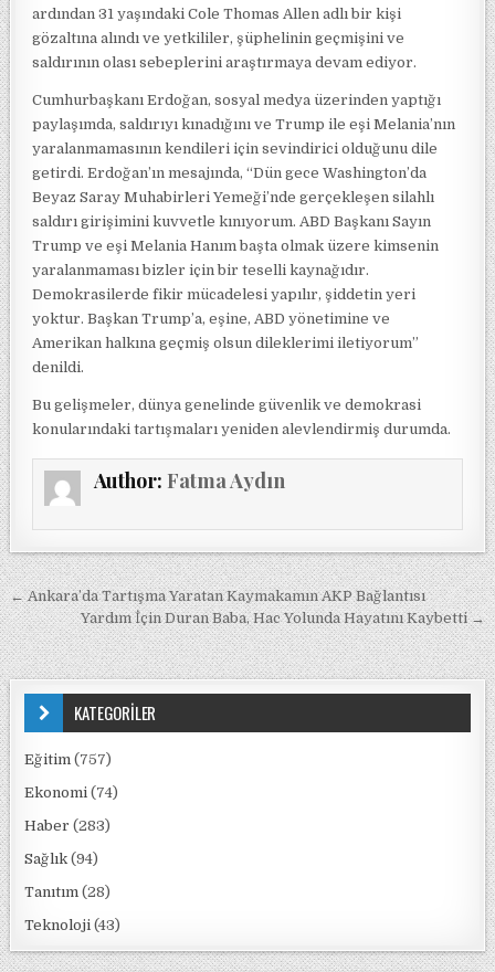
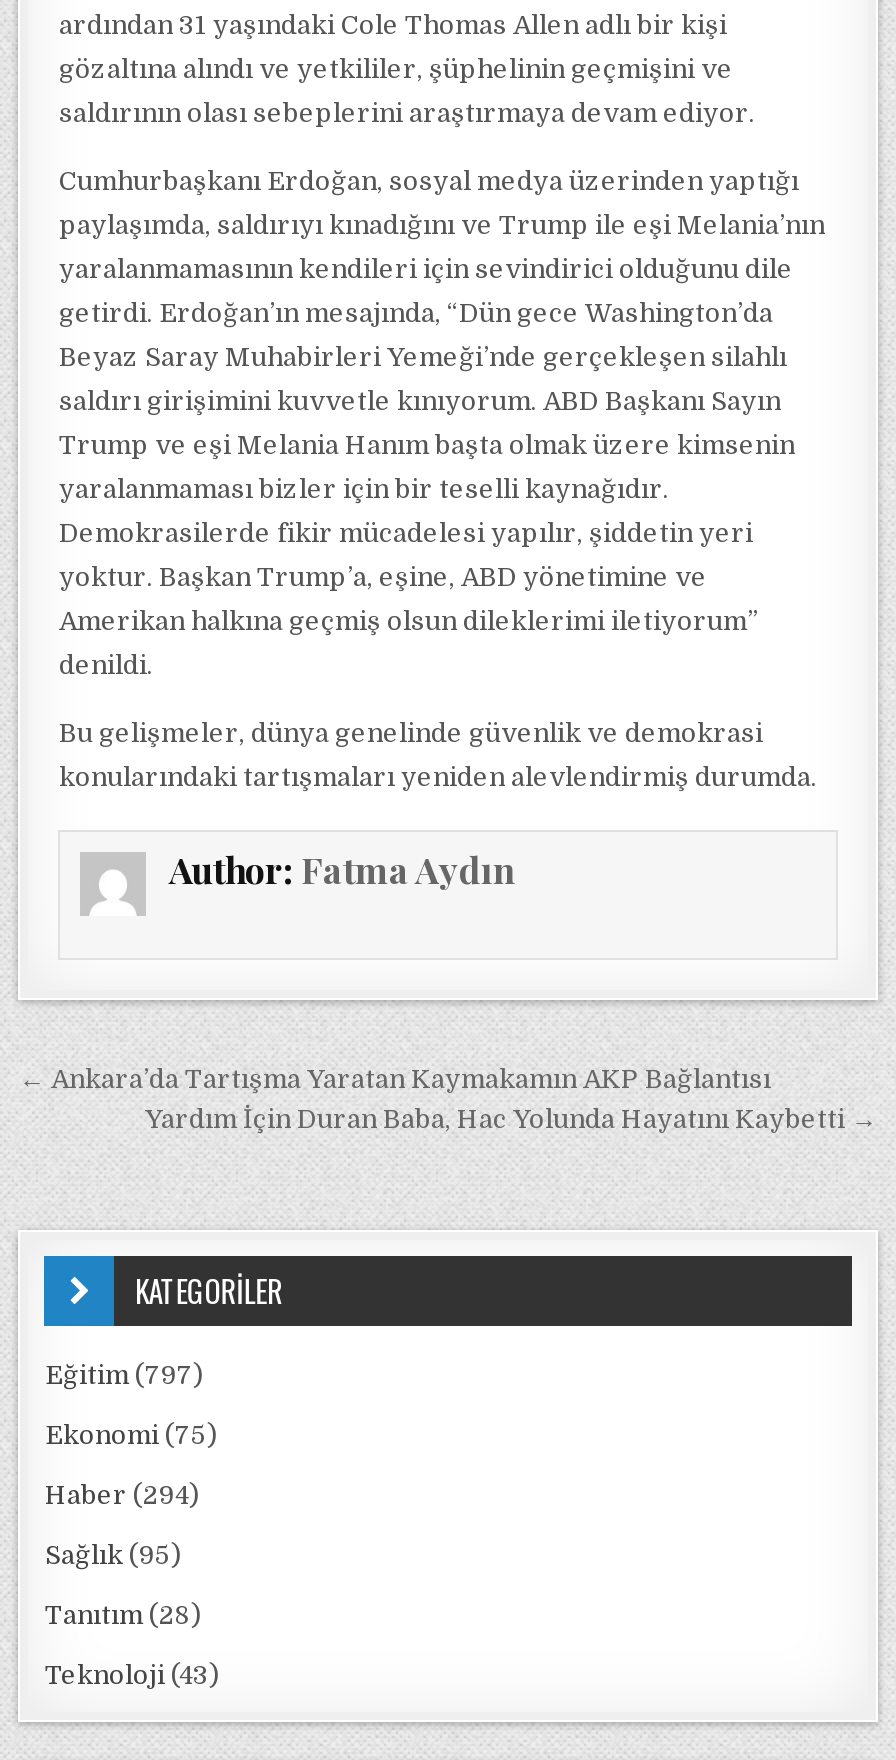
- Eğitim (757)
+ Eğitim (797)

- Ekonomi (74)
+ Ekonomi (75)

- Haber (283)
+ Haber (294)

- Sağlık (94)
+ Sağlık (95)
